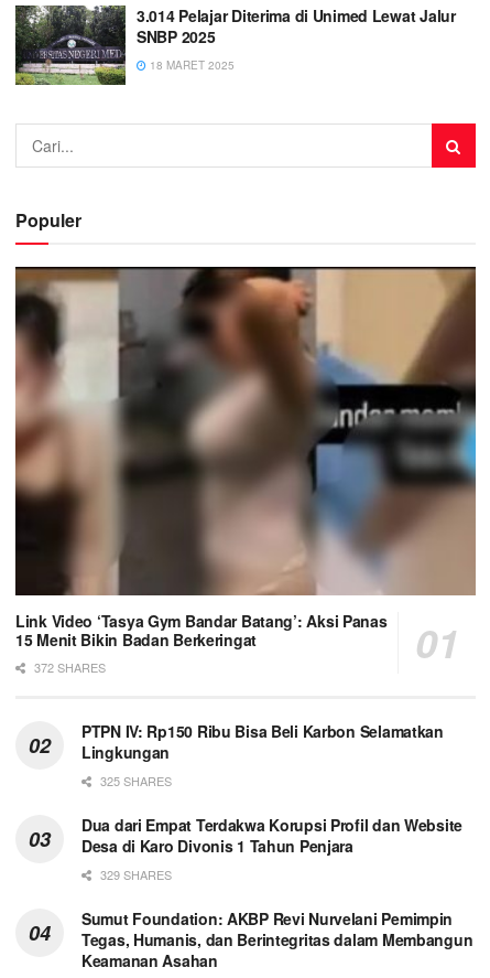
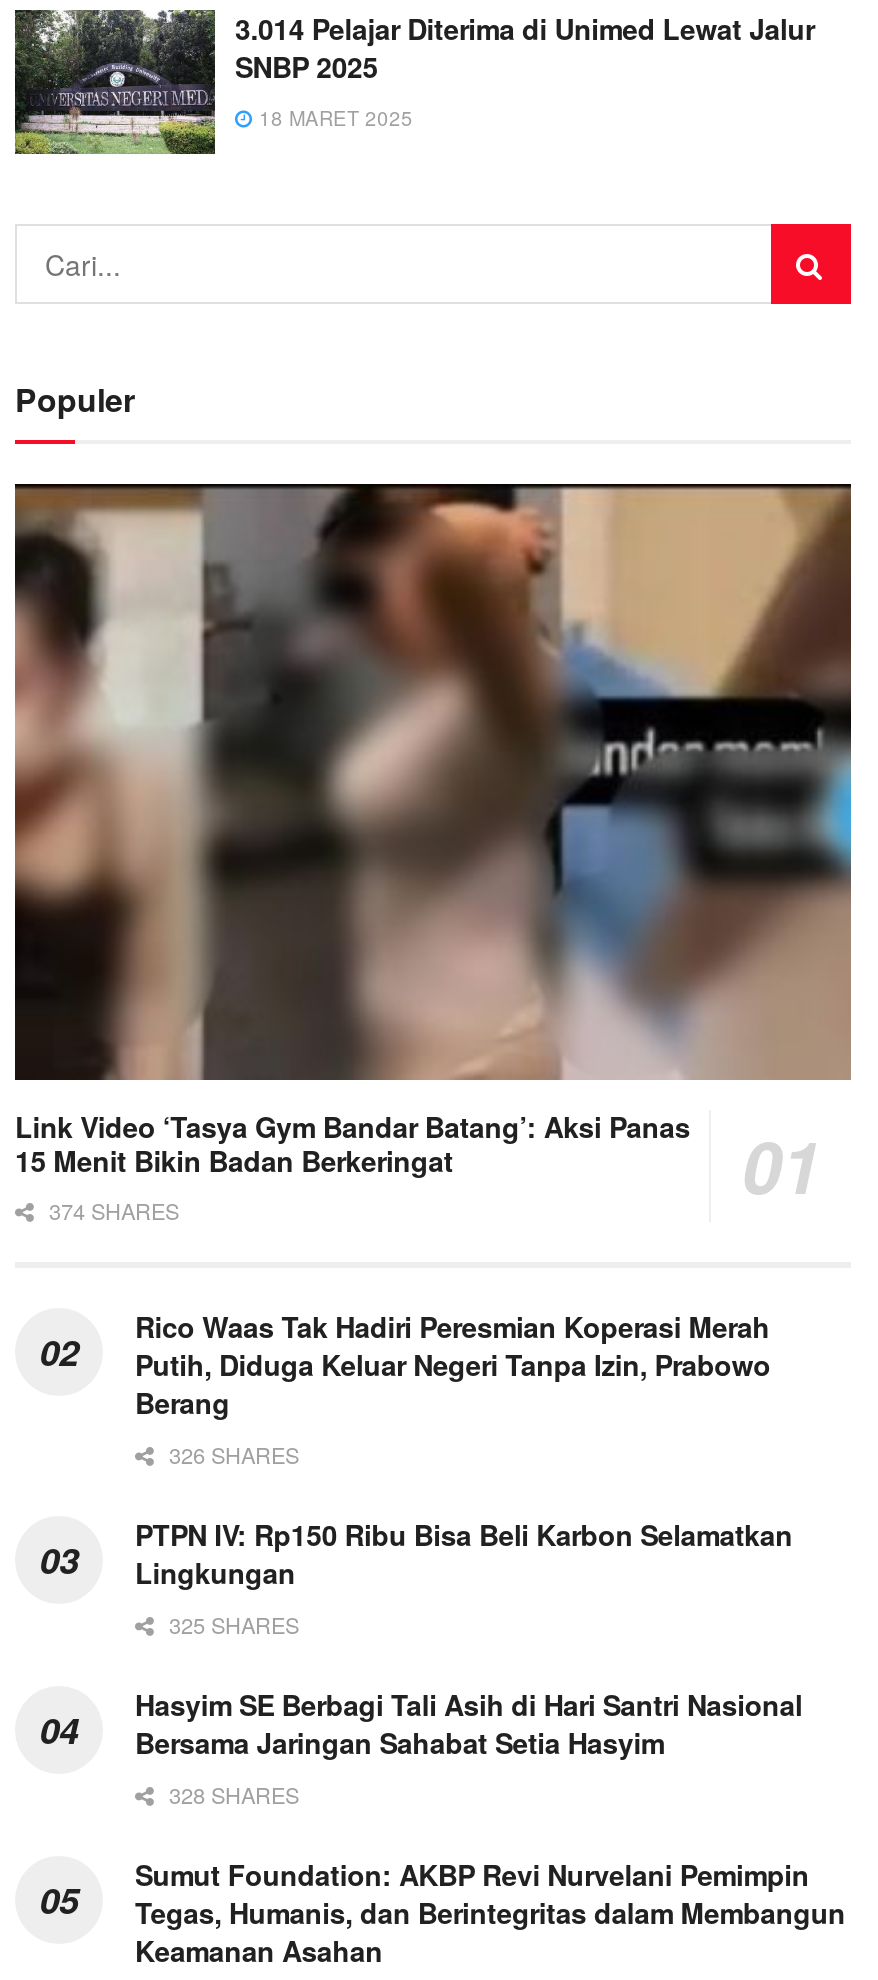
- 372 SHARES
+ 374 SHARES
+ Rico Waas Tak Hadiri Peresmian Koperasi Merah
+ Putih, Diduga Keluar Negeri Tanpa Izin, Prabowo
+ Berang
+ 326 SHARES

- Dua dari Empat Terdakwa Korupsi Profil dan Website
- Desa di Karo Divonis 1 Tahun Penjara
- 329 SHARES
+ Hasyim SE Berbagi Tali Asih di Hari Santri Nasional
+ Bersama Jaringan Sahabat Setia Hasyim
+ 328 SHARES
